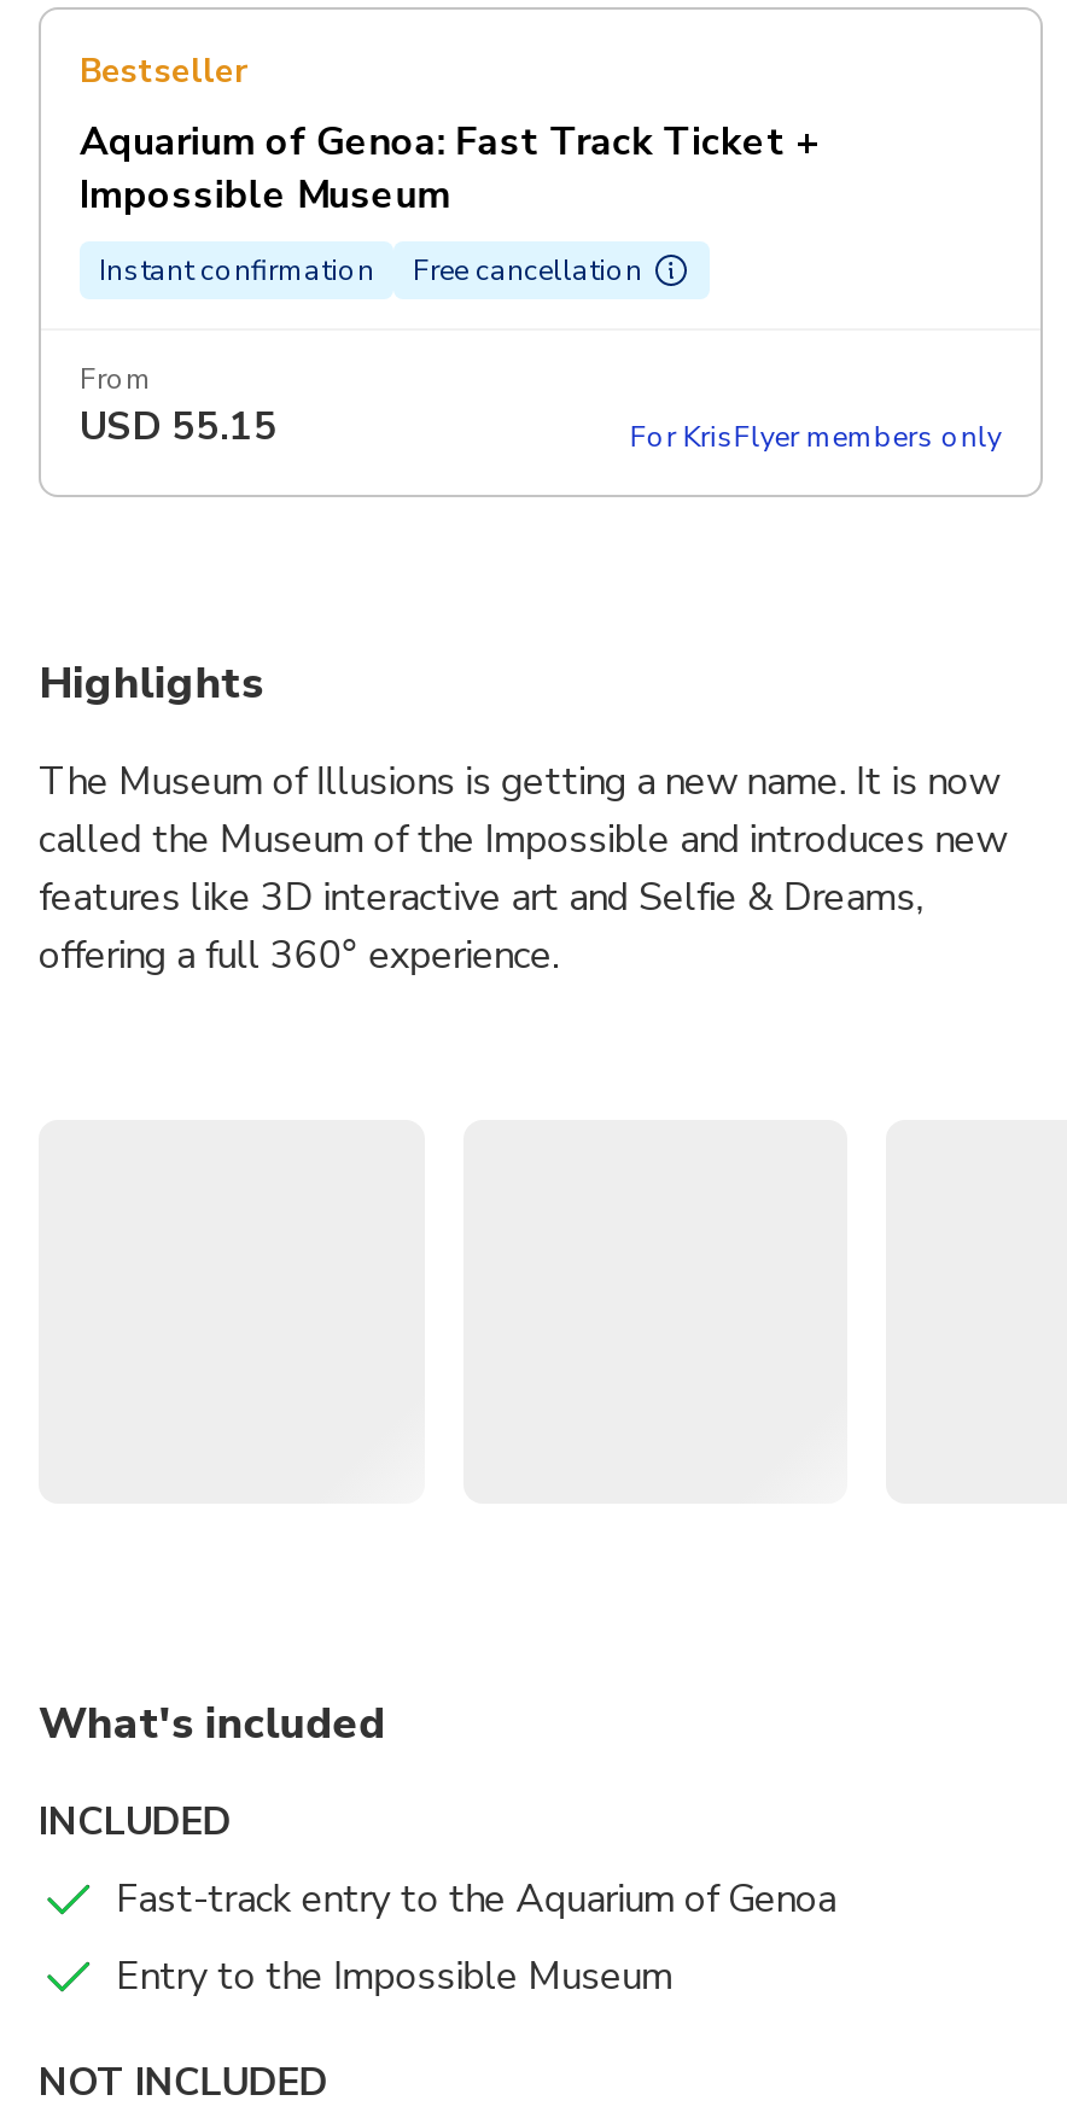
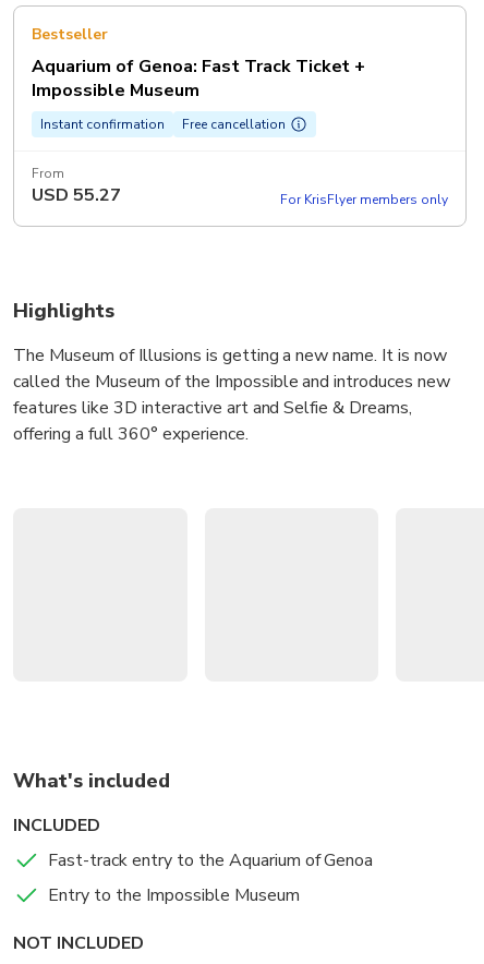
- USD 55.15
+ USD 55.27
